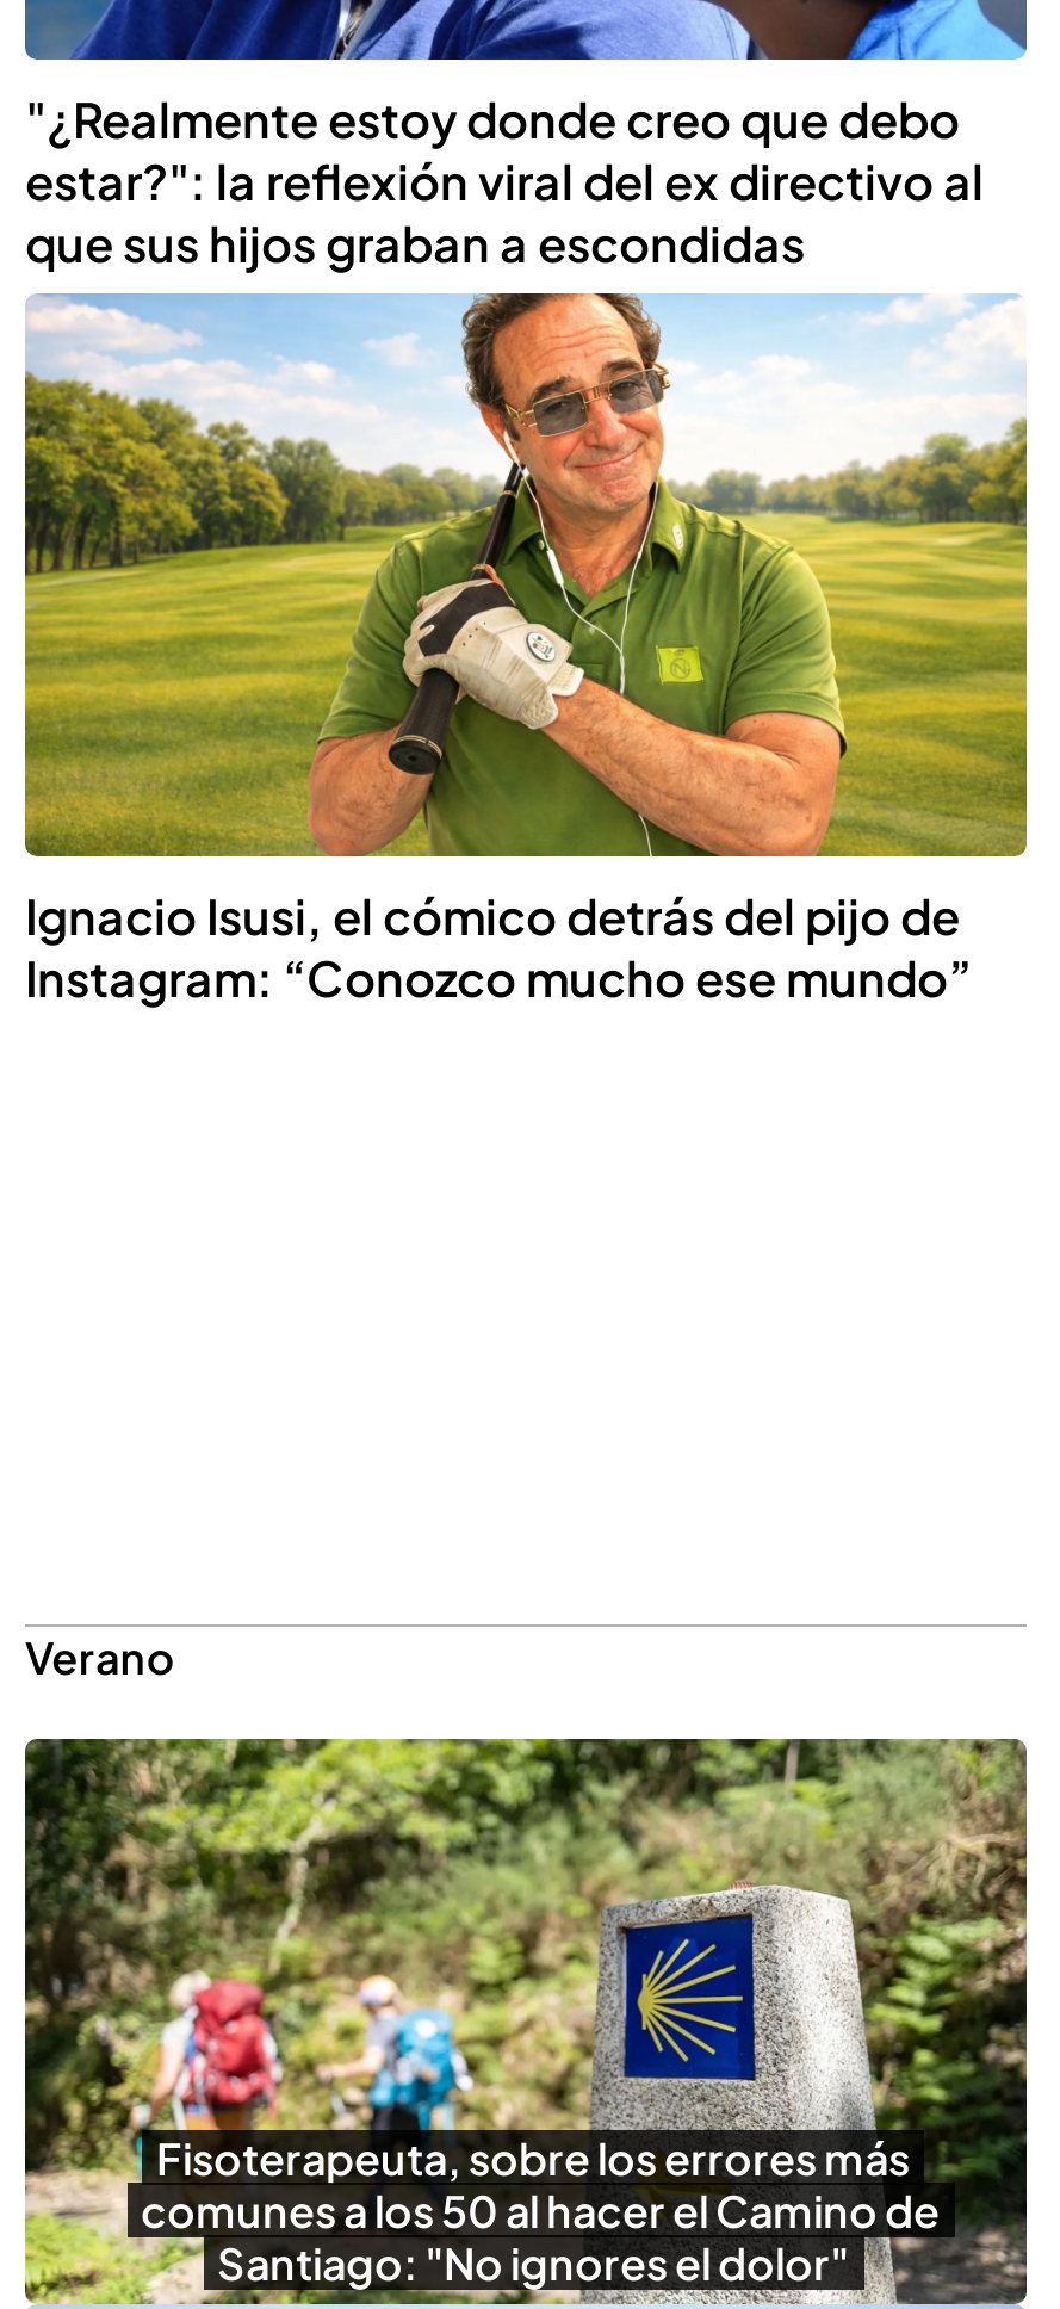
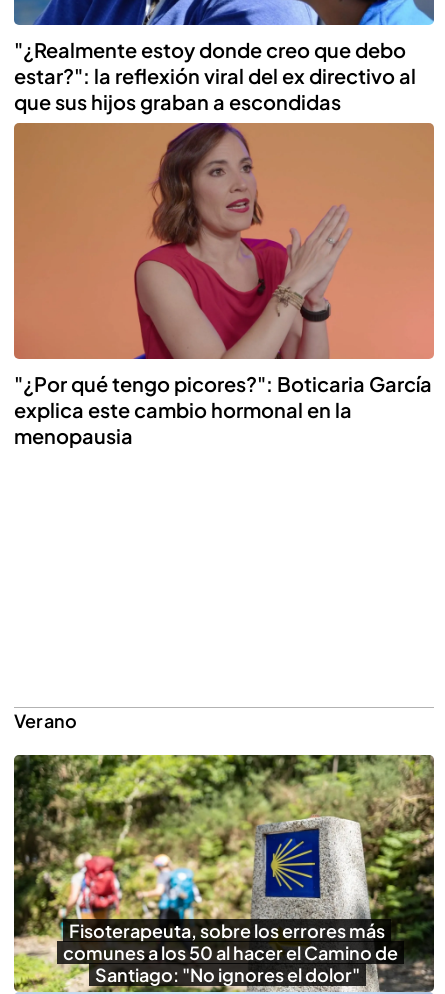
- [image]
- Ignacio Isusi, el cómico detrás del pijo de
- Instagram: “Conozco mucho ese mundo”
+ [image]
+ "¿Por qué tengo picores?": Boticaria García
+ explica este cambio hormonal en la
+ menopausia
